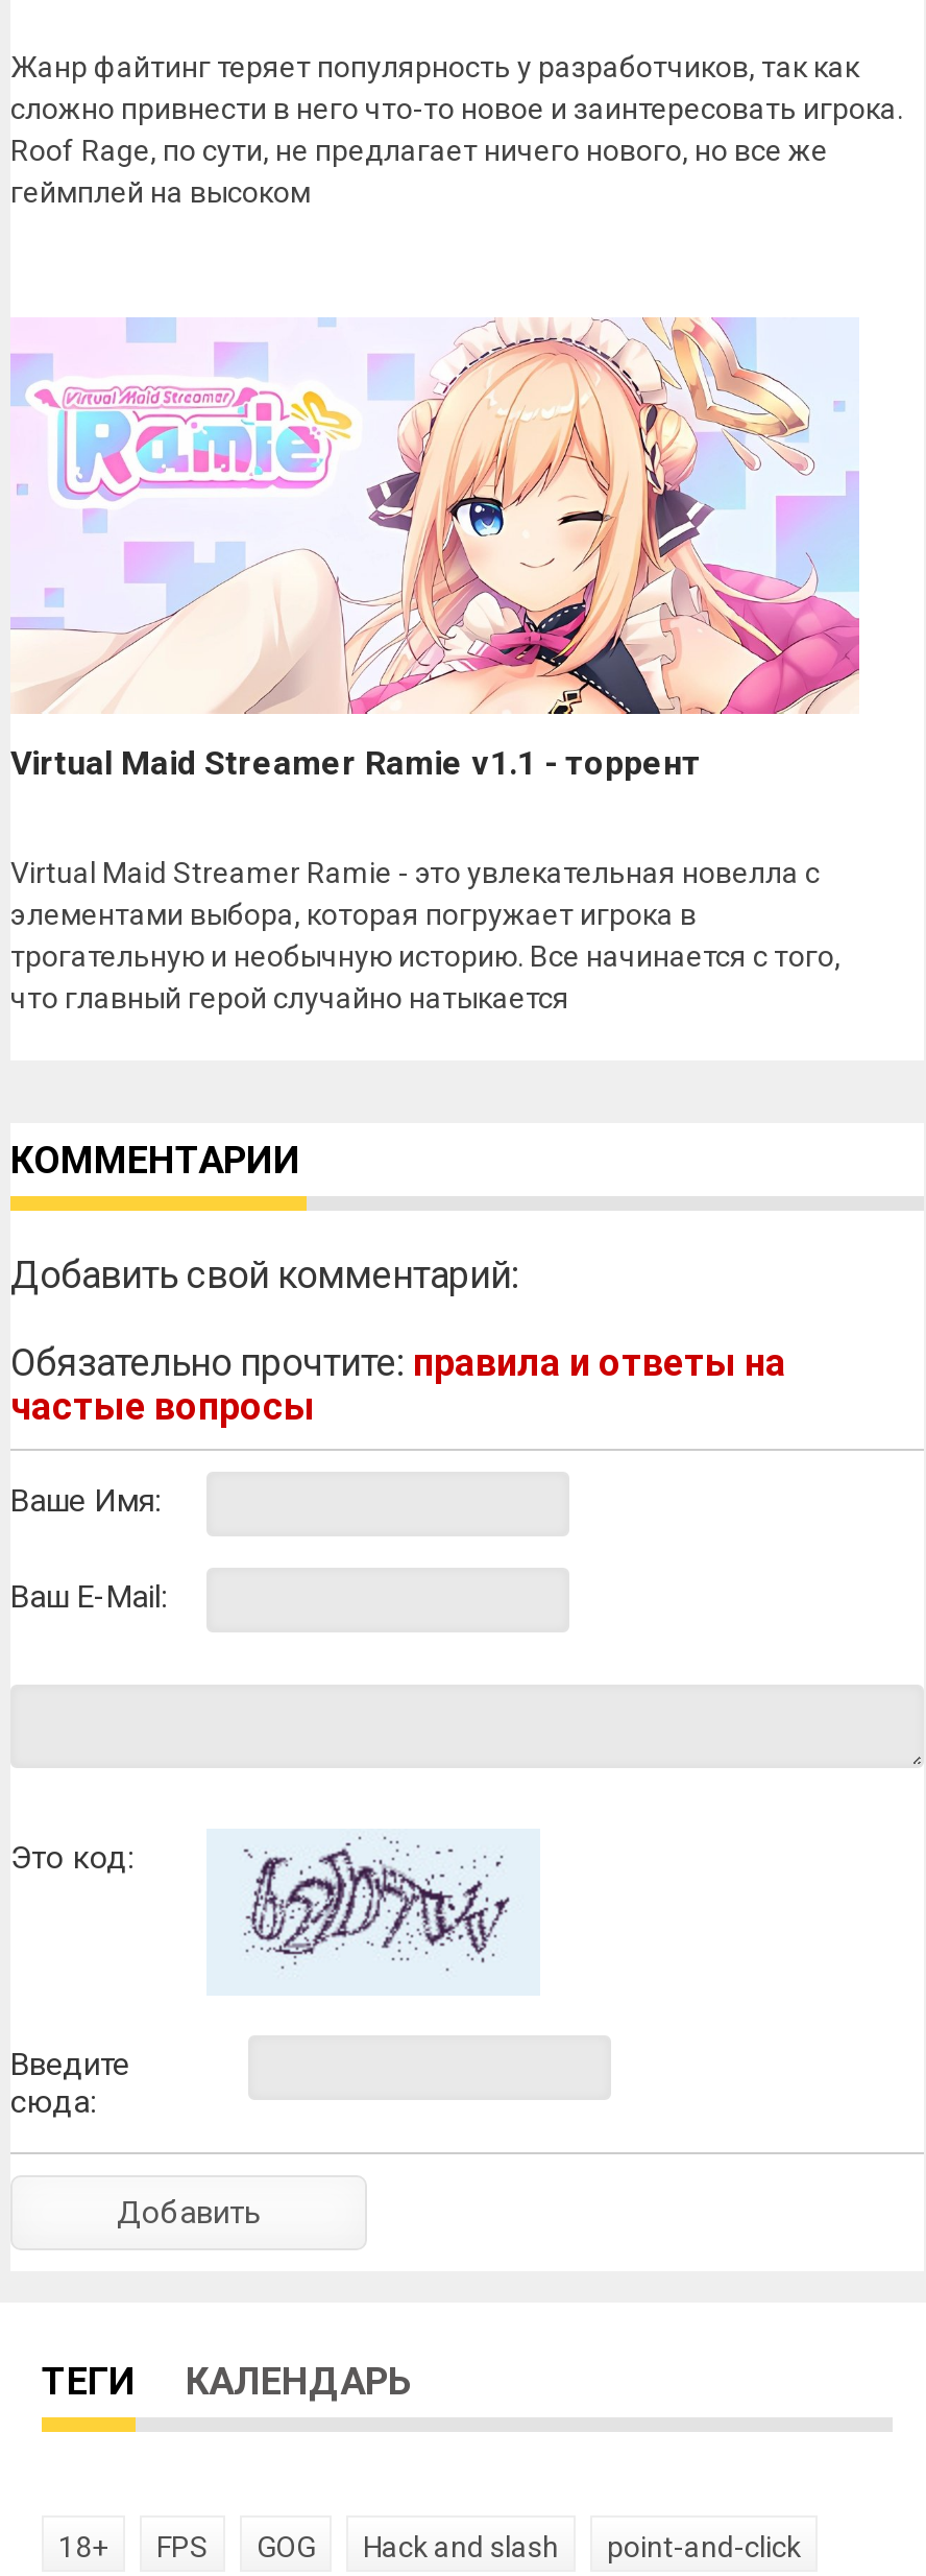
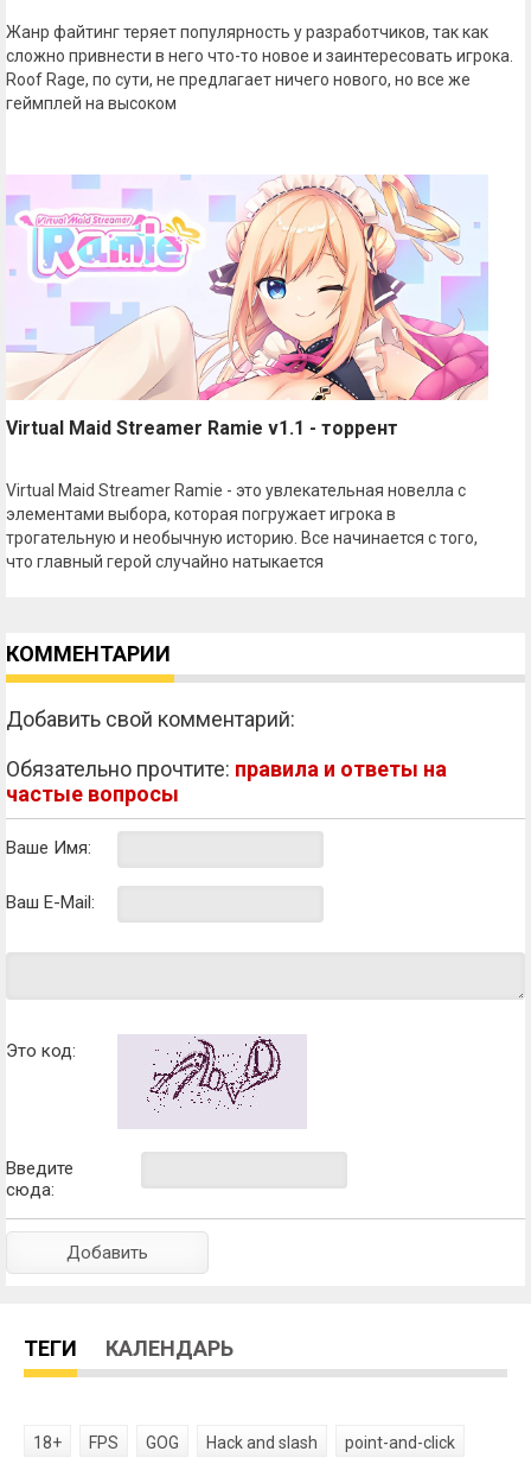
- [image]
+ [image]
